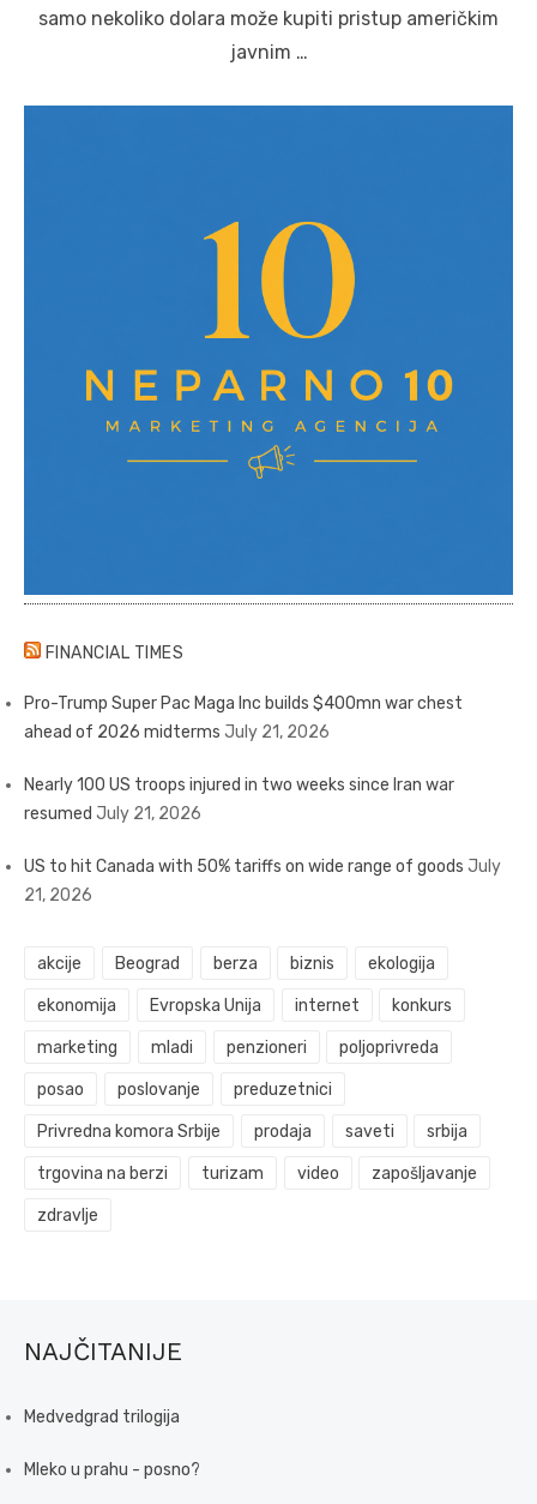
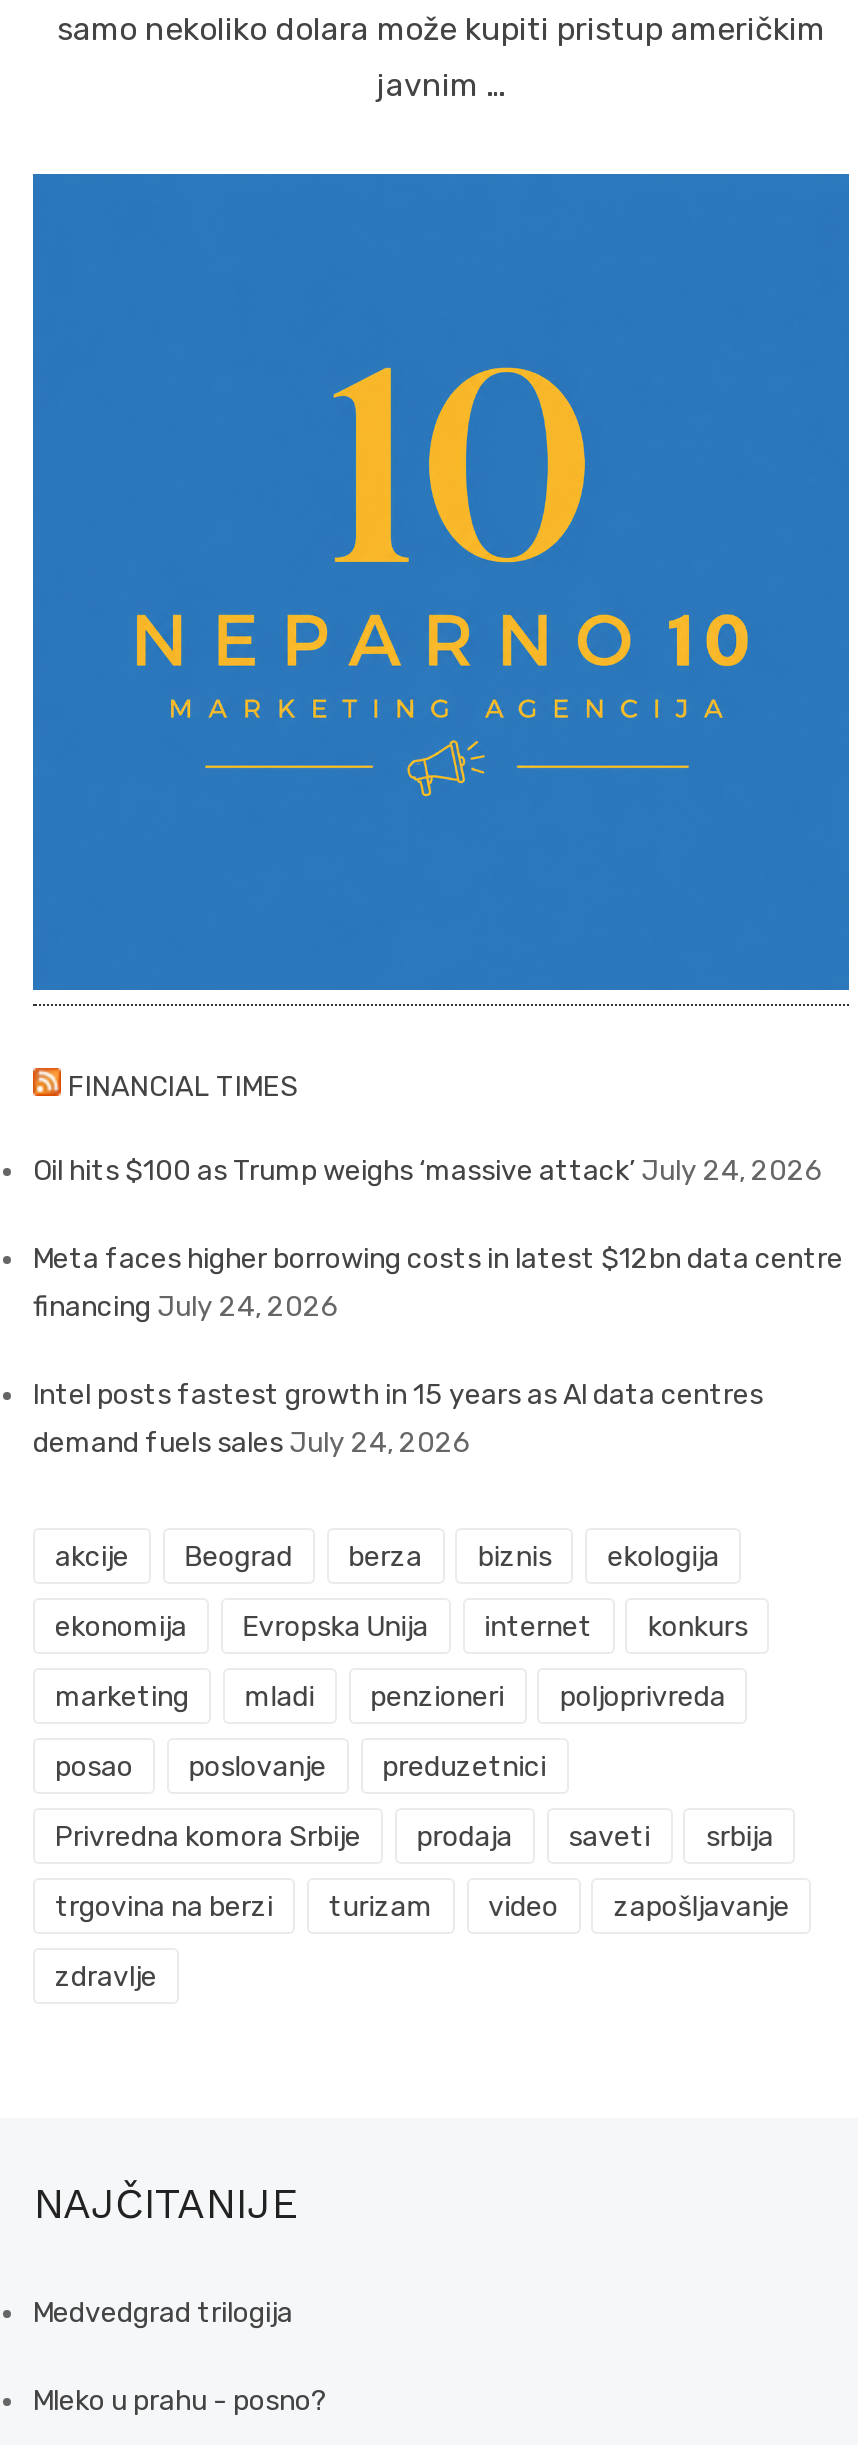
- Pro-Trump Super Pac Maga Inc builds $400mn war chest
- ahead of 2026 midterms July 21, 2026
+ Oil hits $100 as Trump weighs ‘massive attack’ July 24, 2026

- Nearly 100 US troops injured in two weeks since Iran war
- resumed July 21, 2026
+ Meta faces higher borrowing costs in latest $12bn data centre
+ financing July 24, 2026

- US to hit Canada with 50% tariffs on wide range of goods July
- 21, 2026
+ Intel posts fastest growth in 15 years as AI data centres
+ demand fuels sales July 24, 2026
